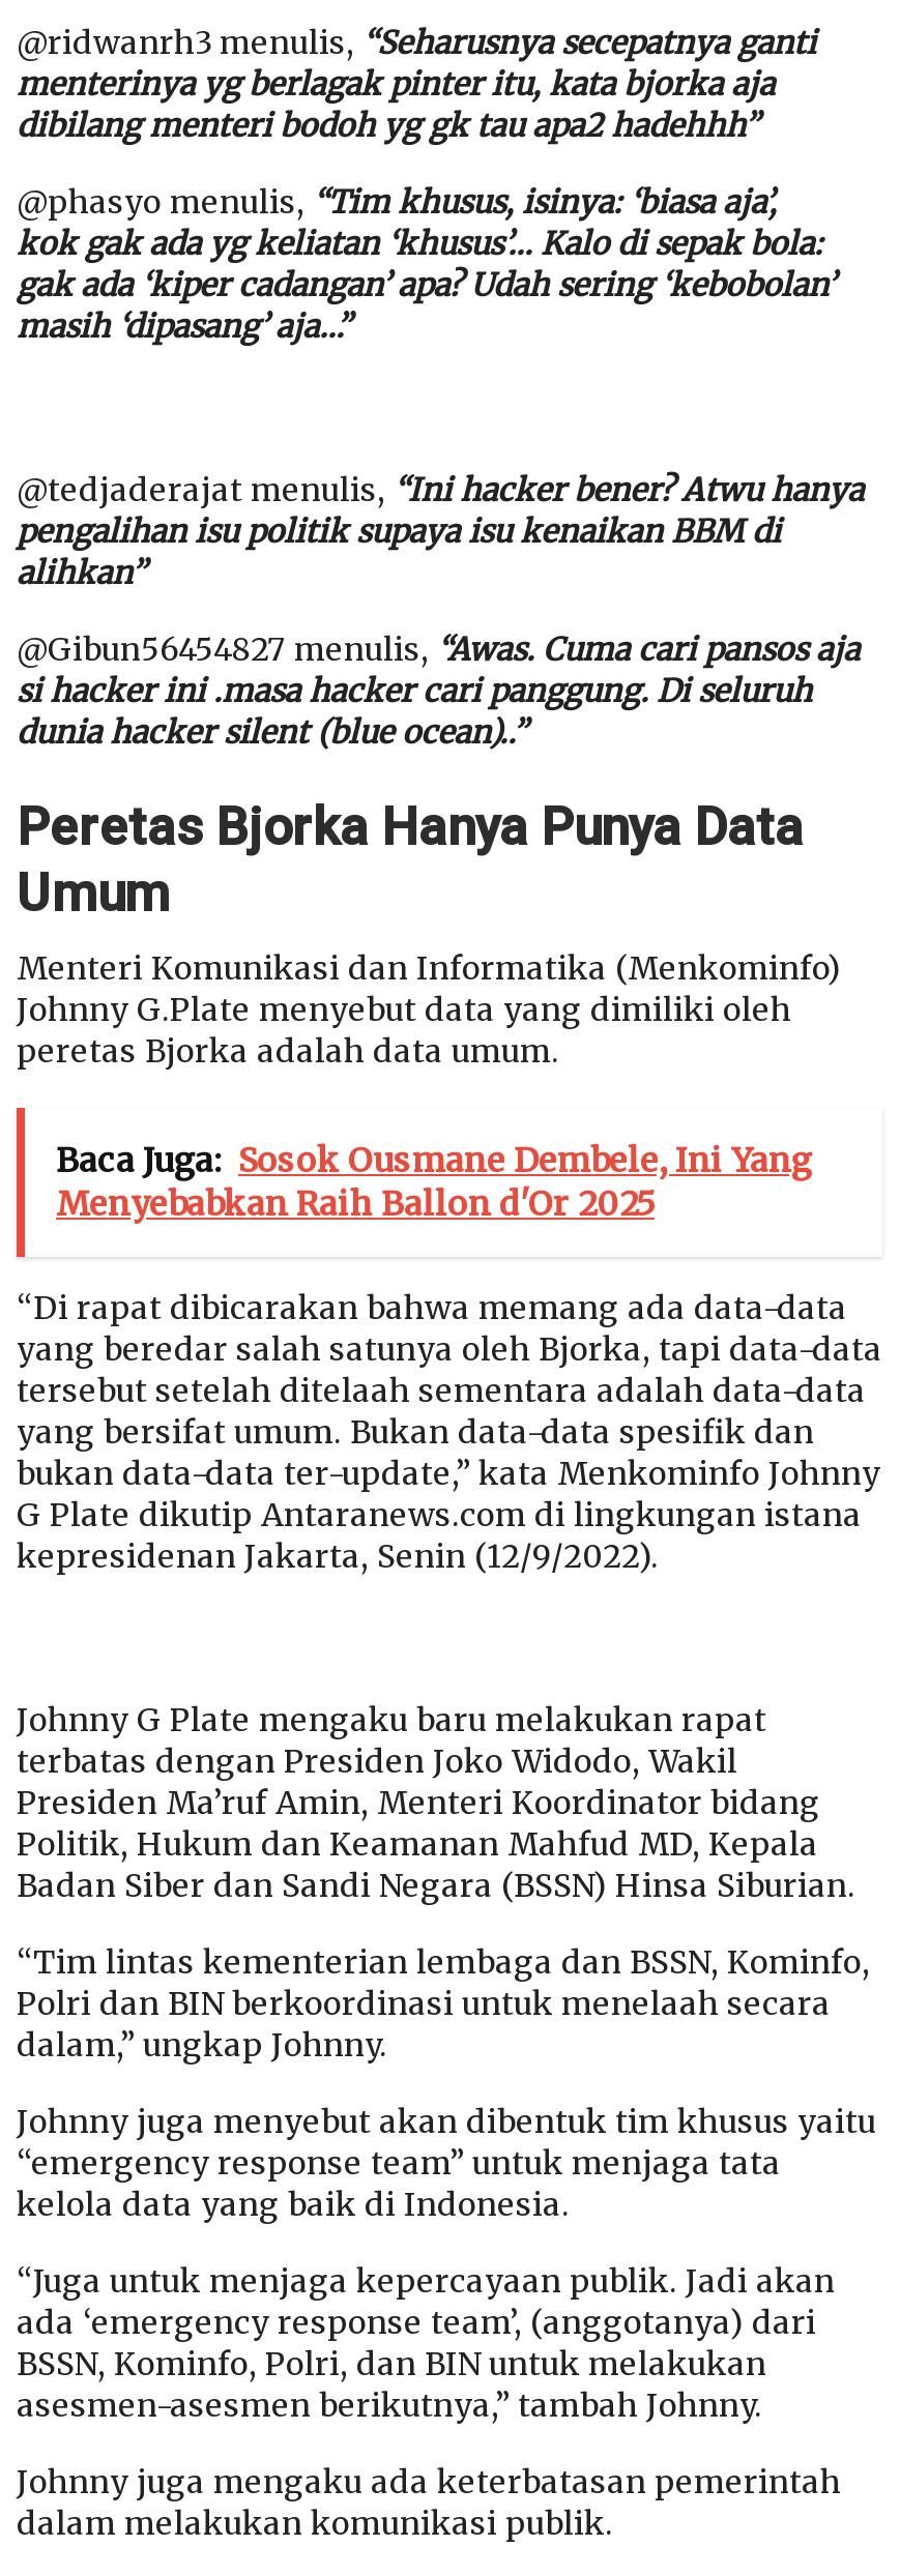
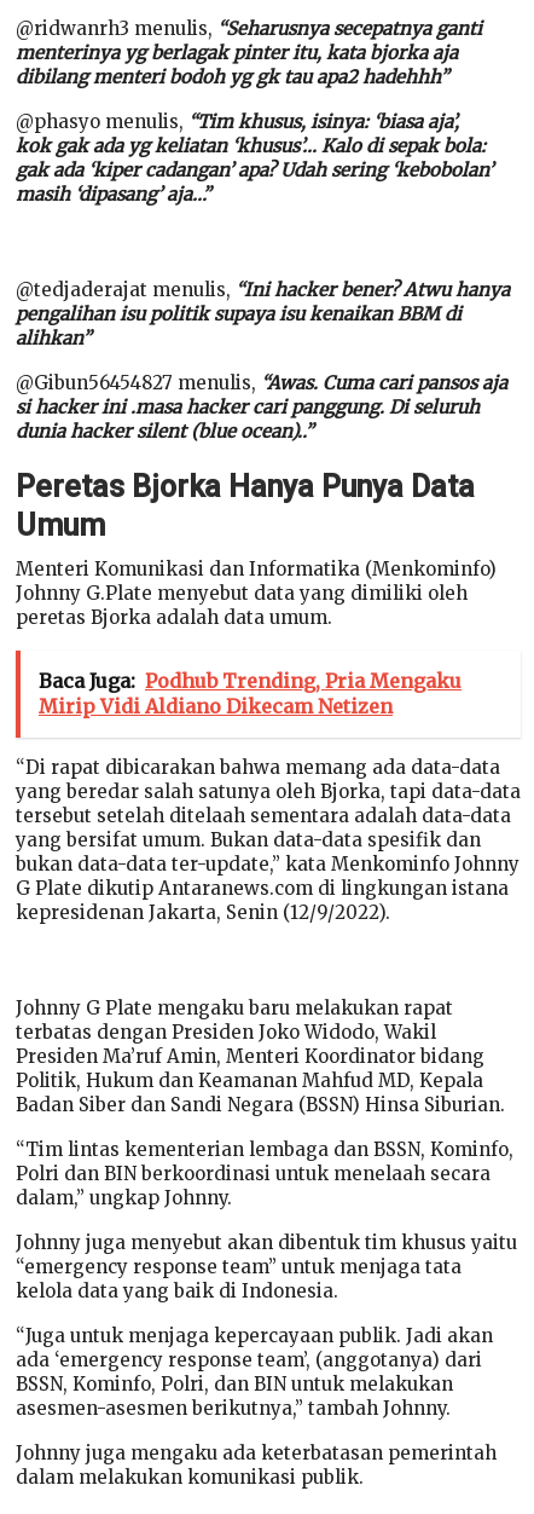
- Baca Juga: Sosok Ousmane Dembele, Ini Yang
- Menyebabkan Raih Ballon d'Or 2025
+ Baca Juga: Podhub Trending, Pria Mengaku
+ Mirip Vidi Aldiano Dikecam Netizen
